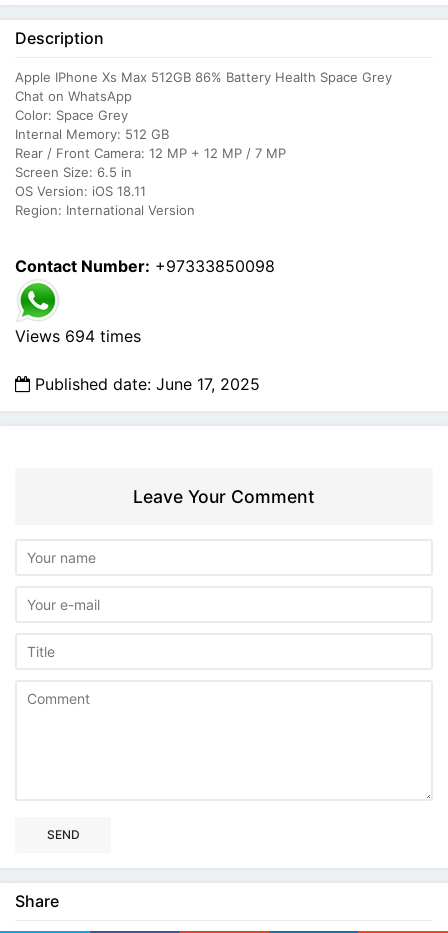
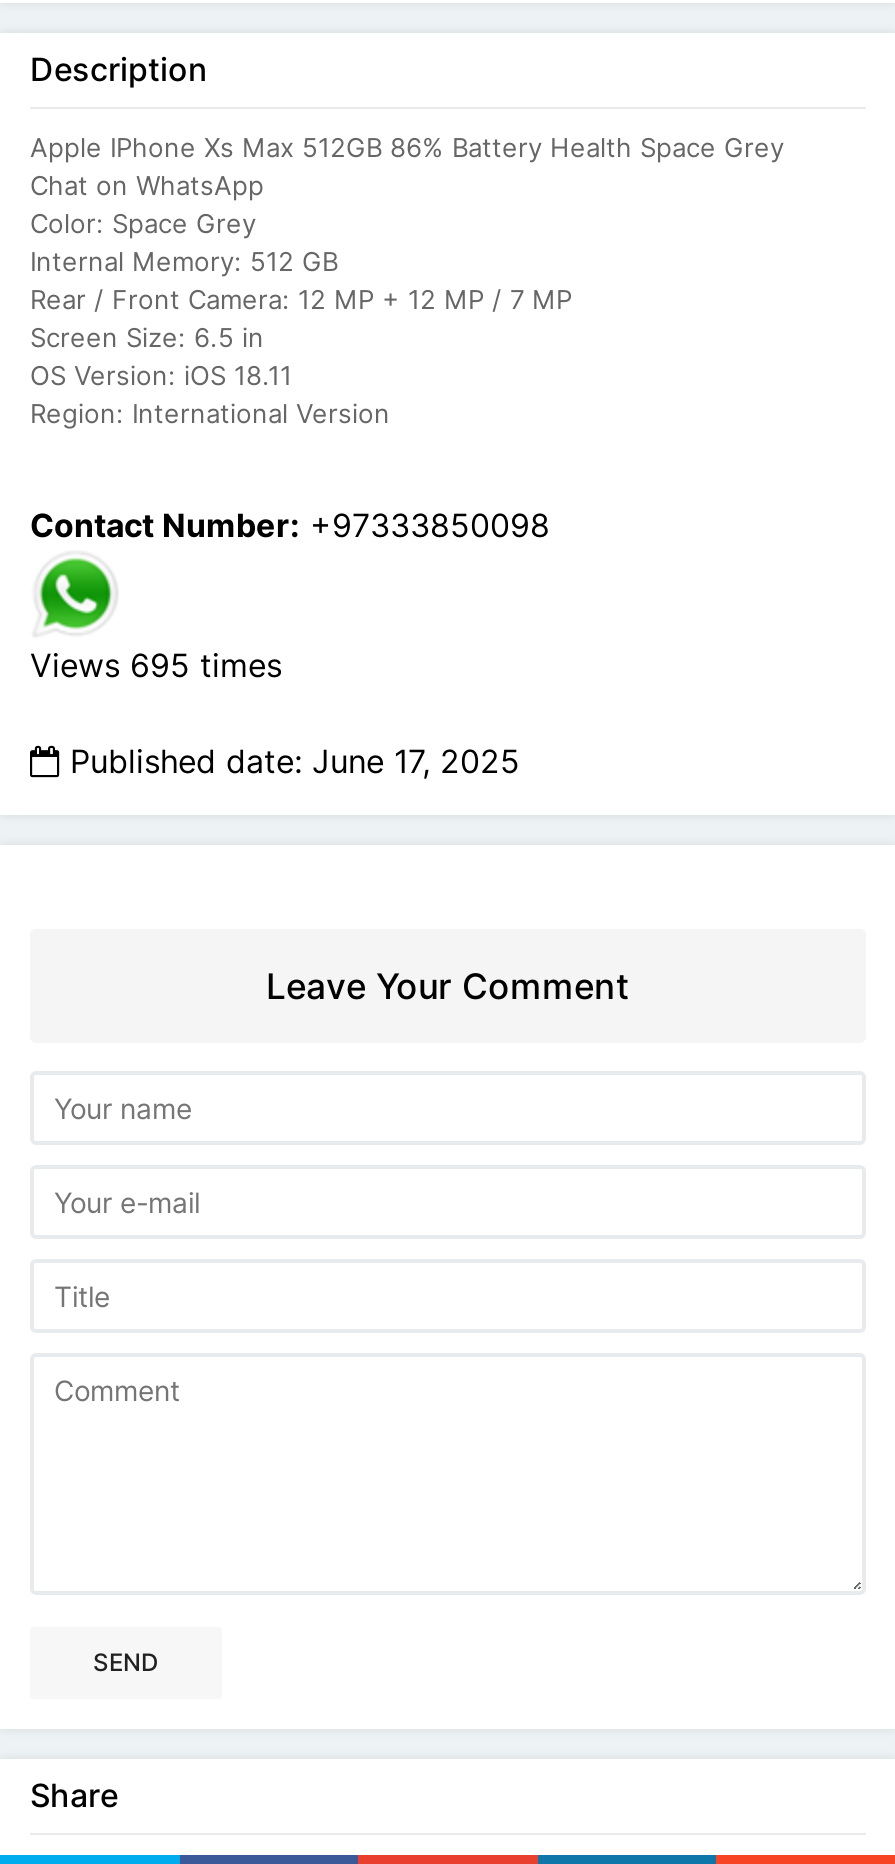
- Views 694 times
+ Views 695 times
